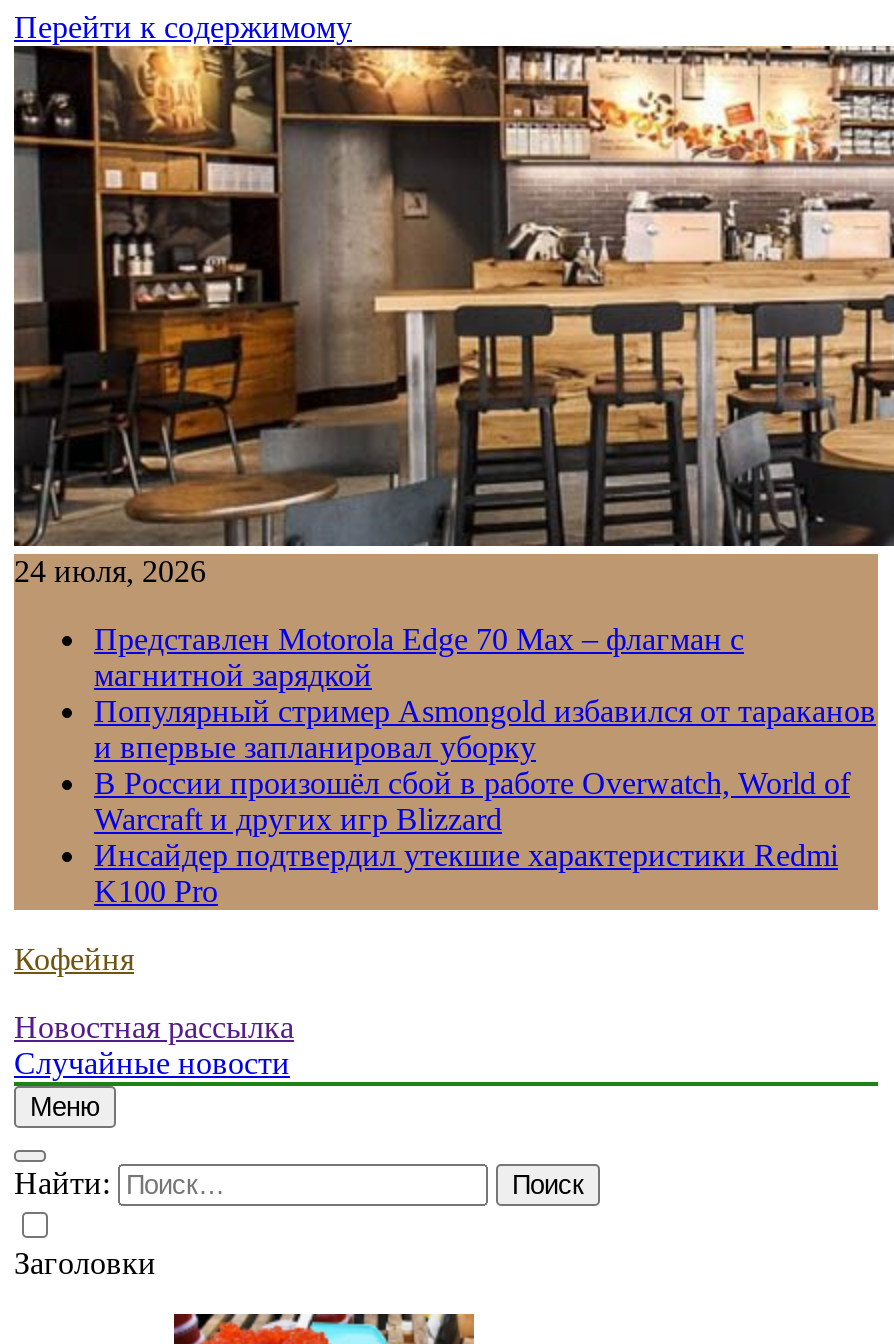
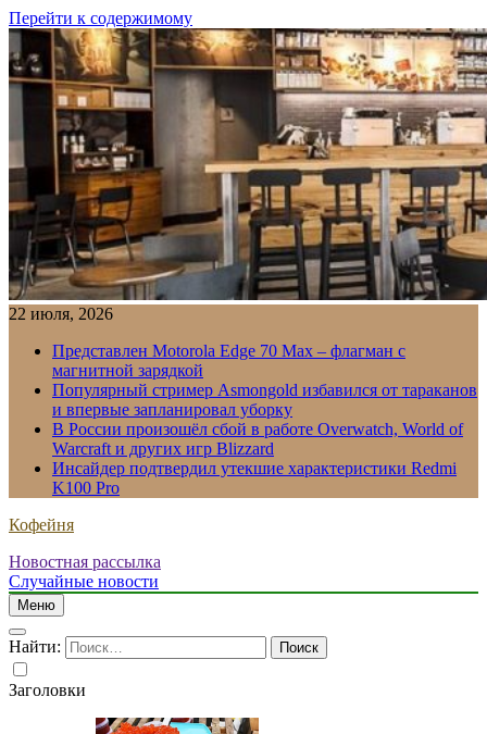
- 24 июля, 2026
+ 22 июля, 2026
